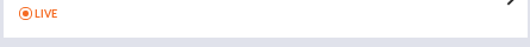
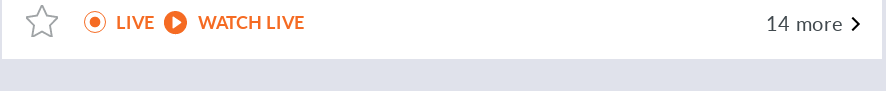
+ WATCH LIVE
+ 14 more
